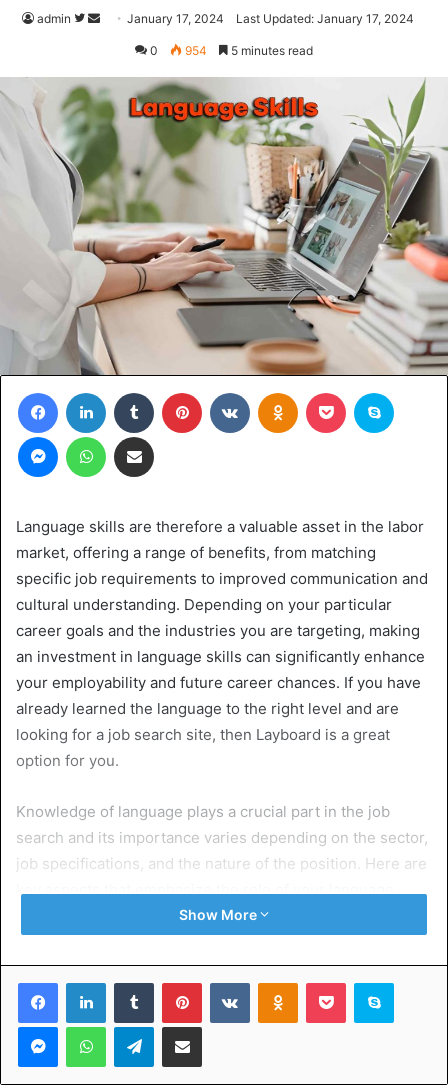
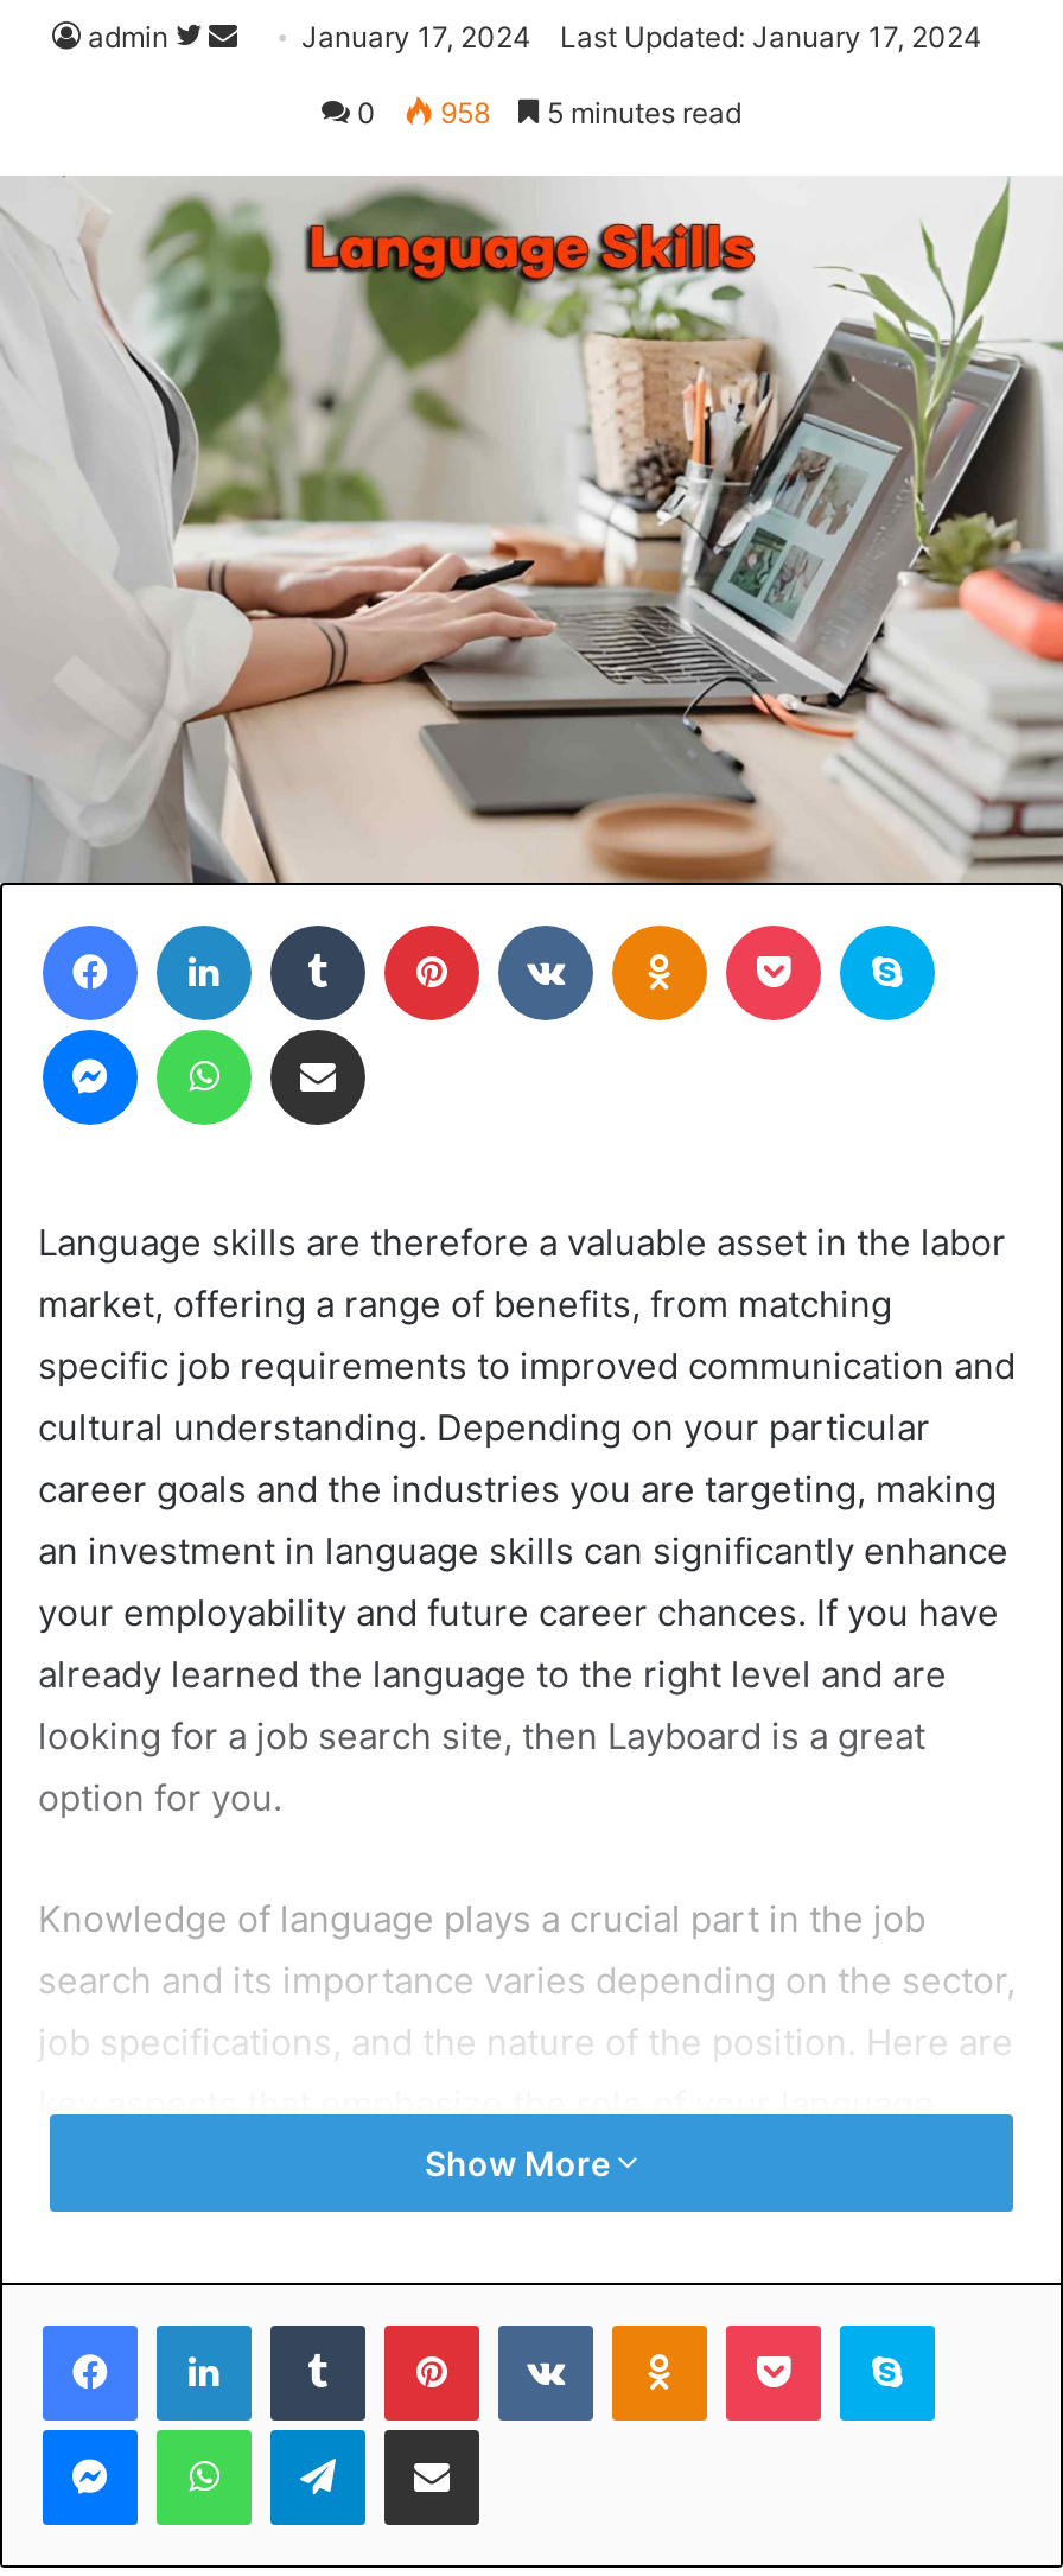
- 0 954 5 minutes read
+ 0 958 5 minutes read
